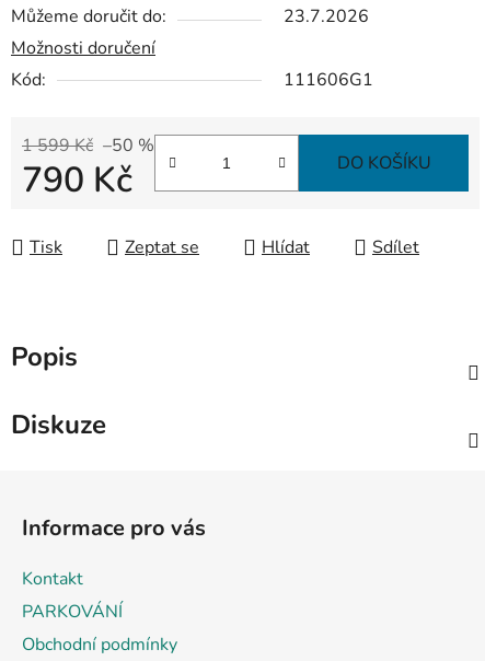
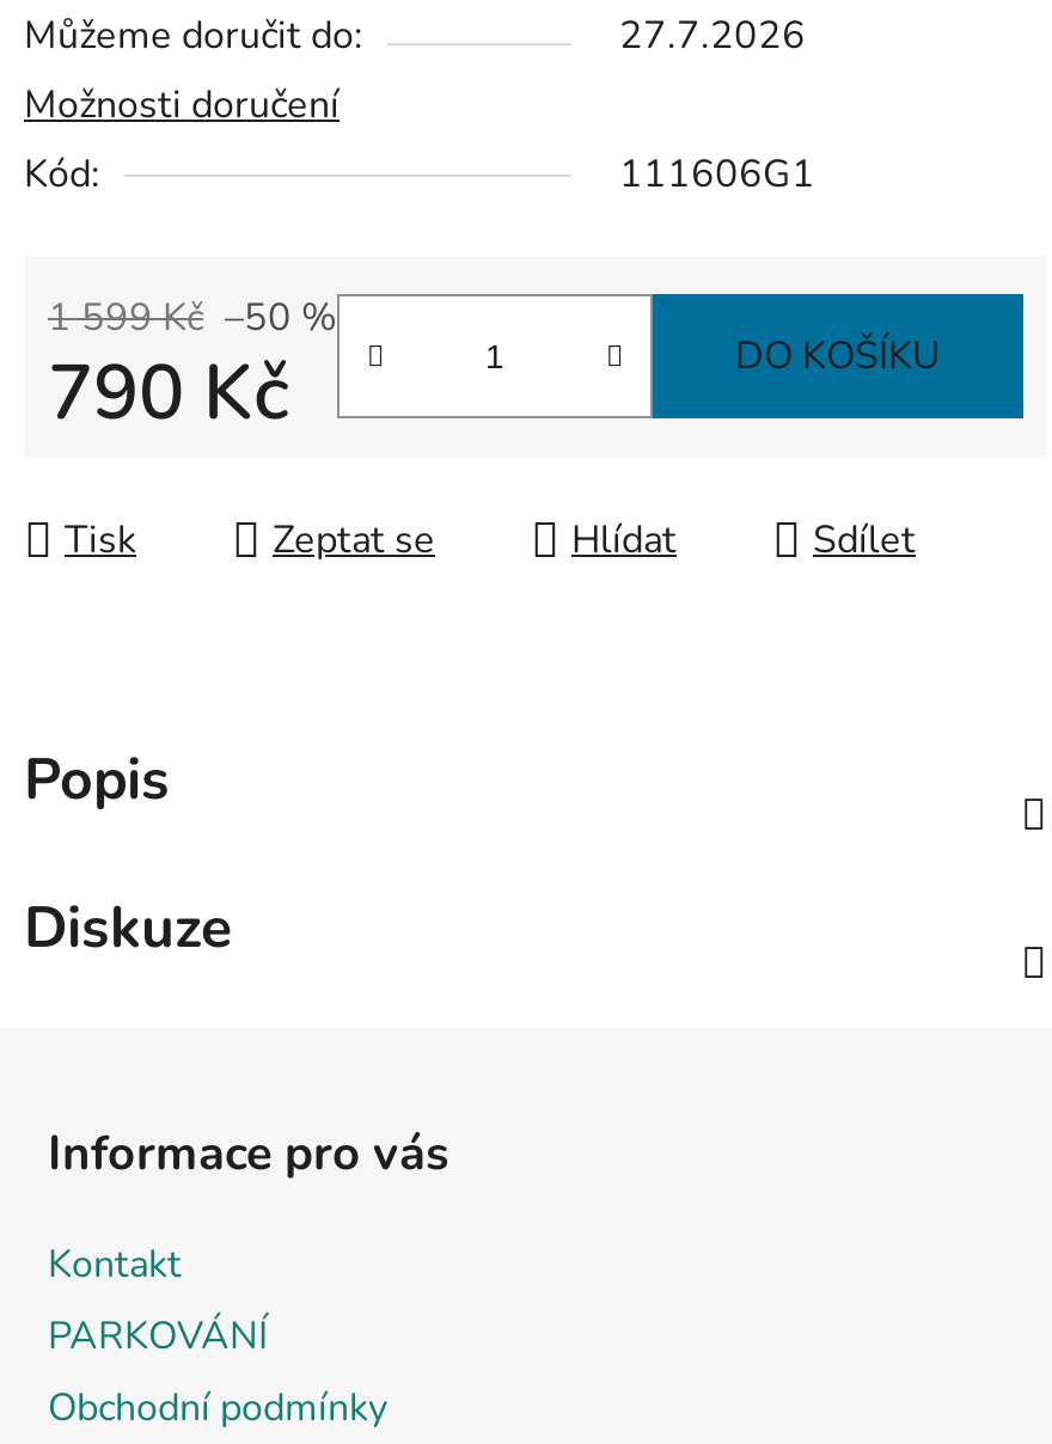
- 23.7.2026
+ 27.7.2026
